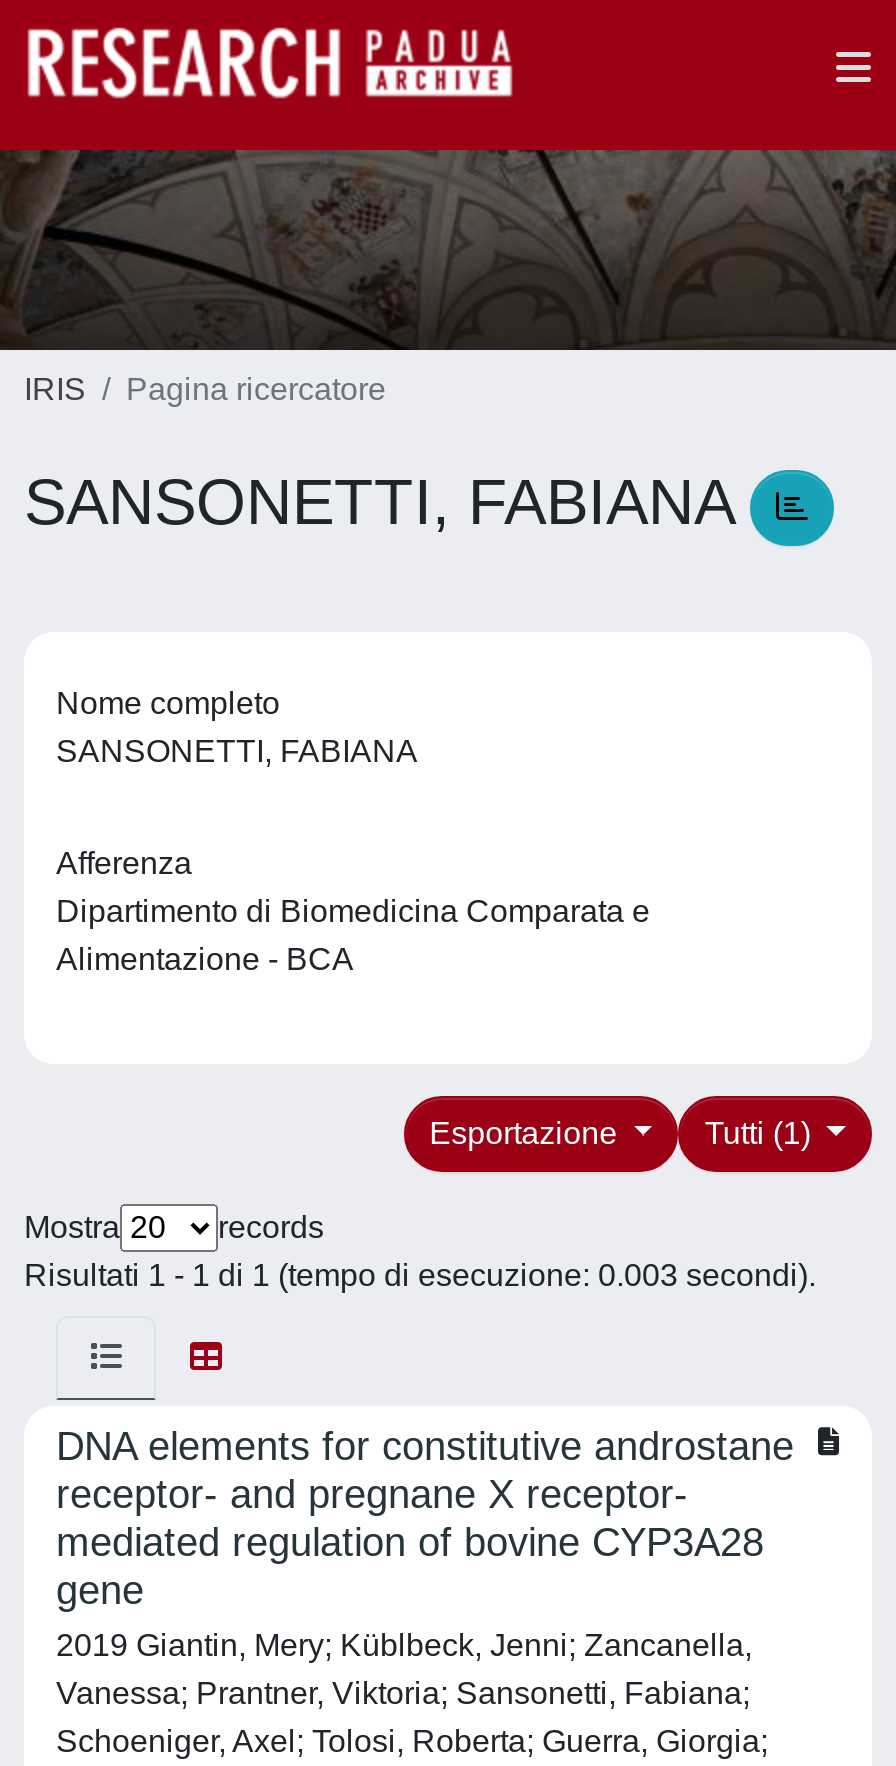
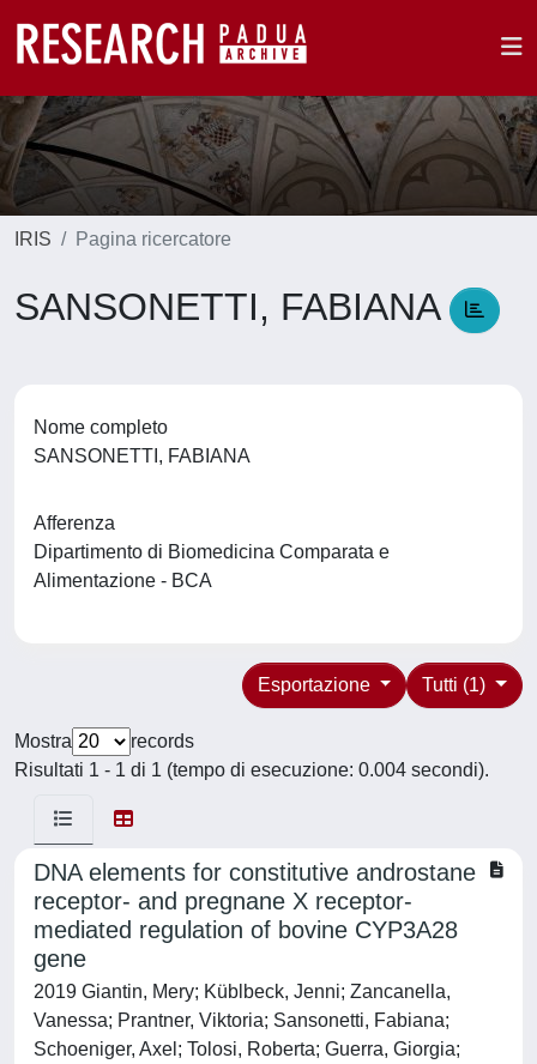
- Risultati 1 - 1 di 1 (tempo di esecuzione: 0.003 secondi).
+ Risultati 1 - 1 di 1 (tempo di esecuzione: 0.004 secondi).
